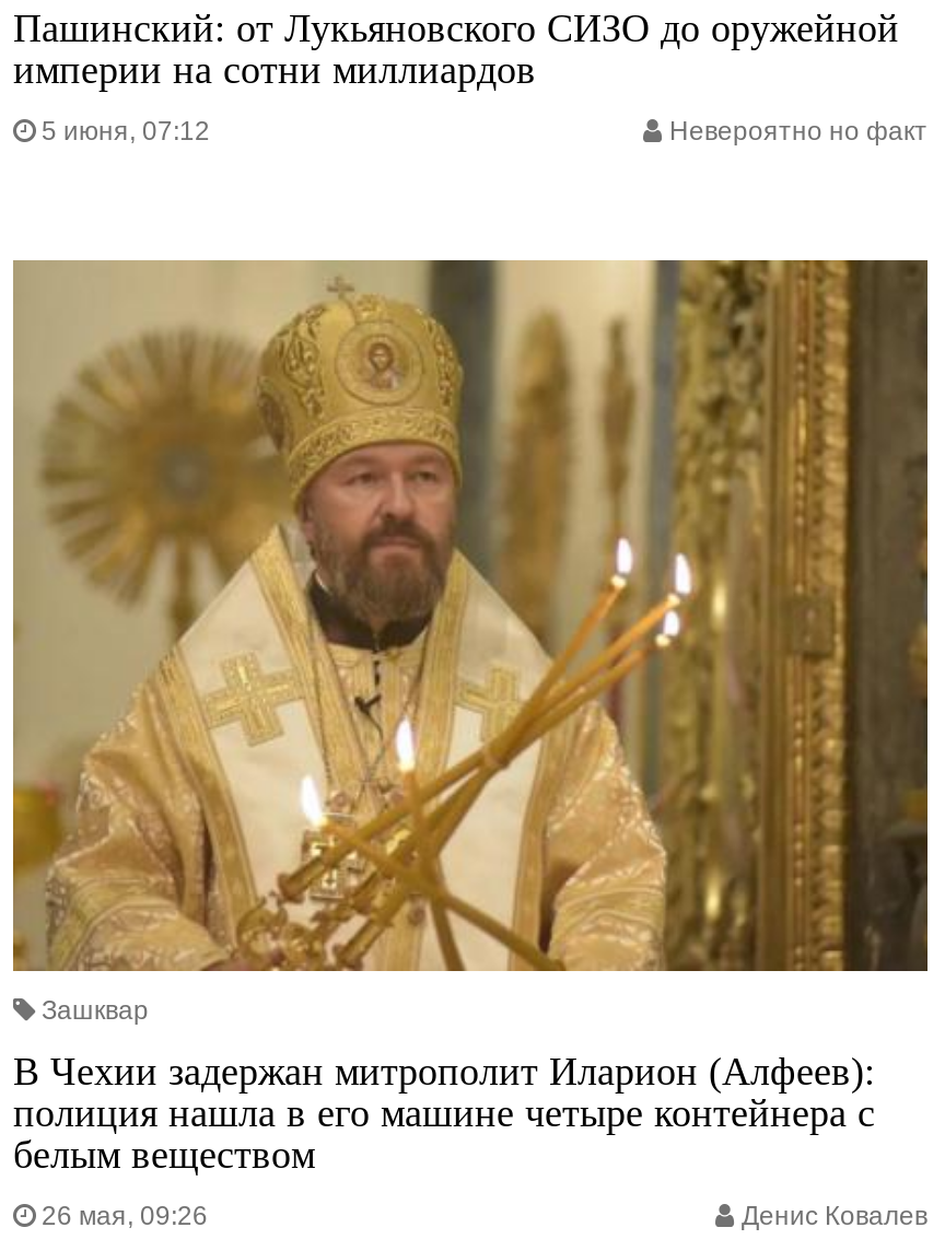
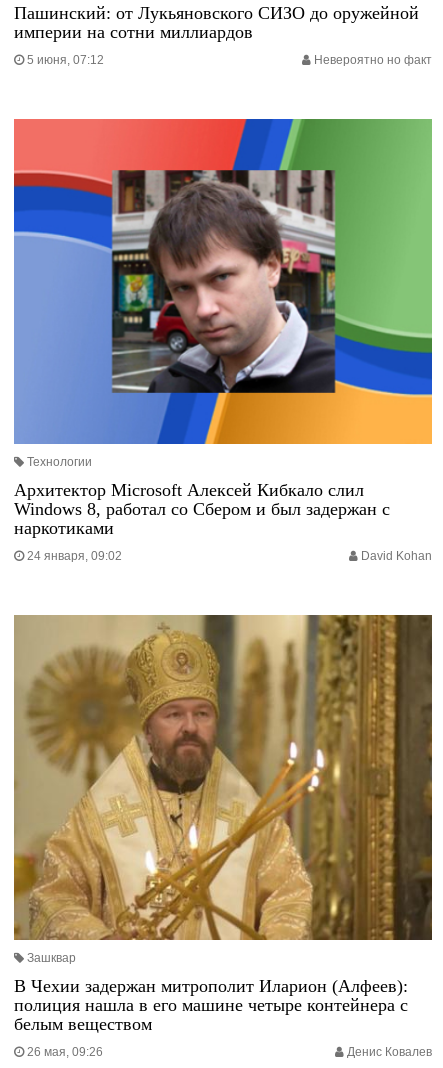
+ [image]
+ Технологии
+ Архитектор Microsoft Алексей Кибкало слил
+ Windows 8, работал со Сбером и был задержан с
+ наркотиками
+ 24 января, 09:02
+ David Kohan
